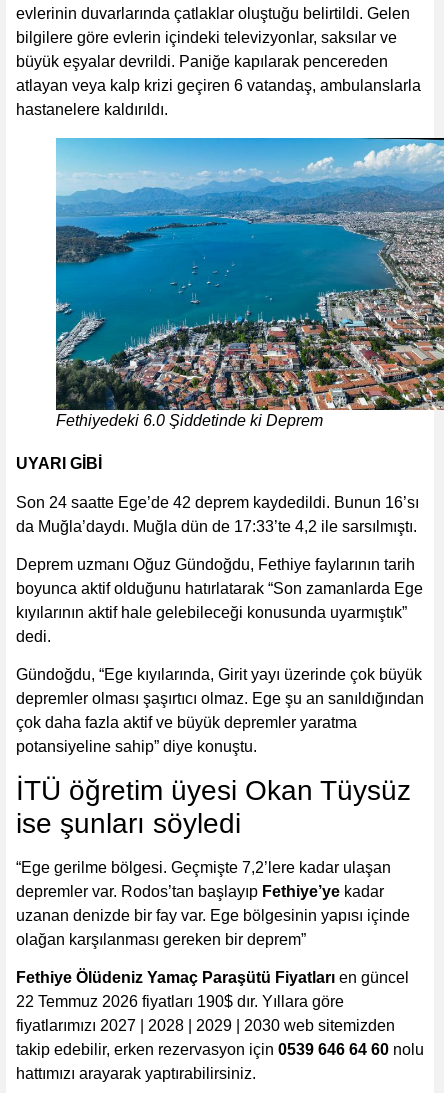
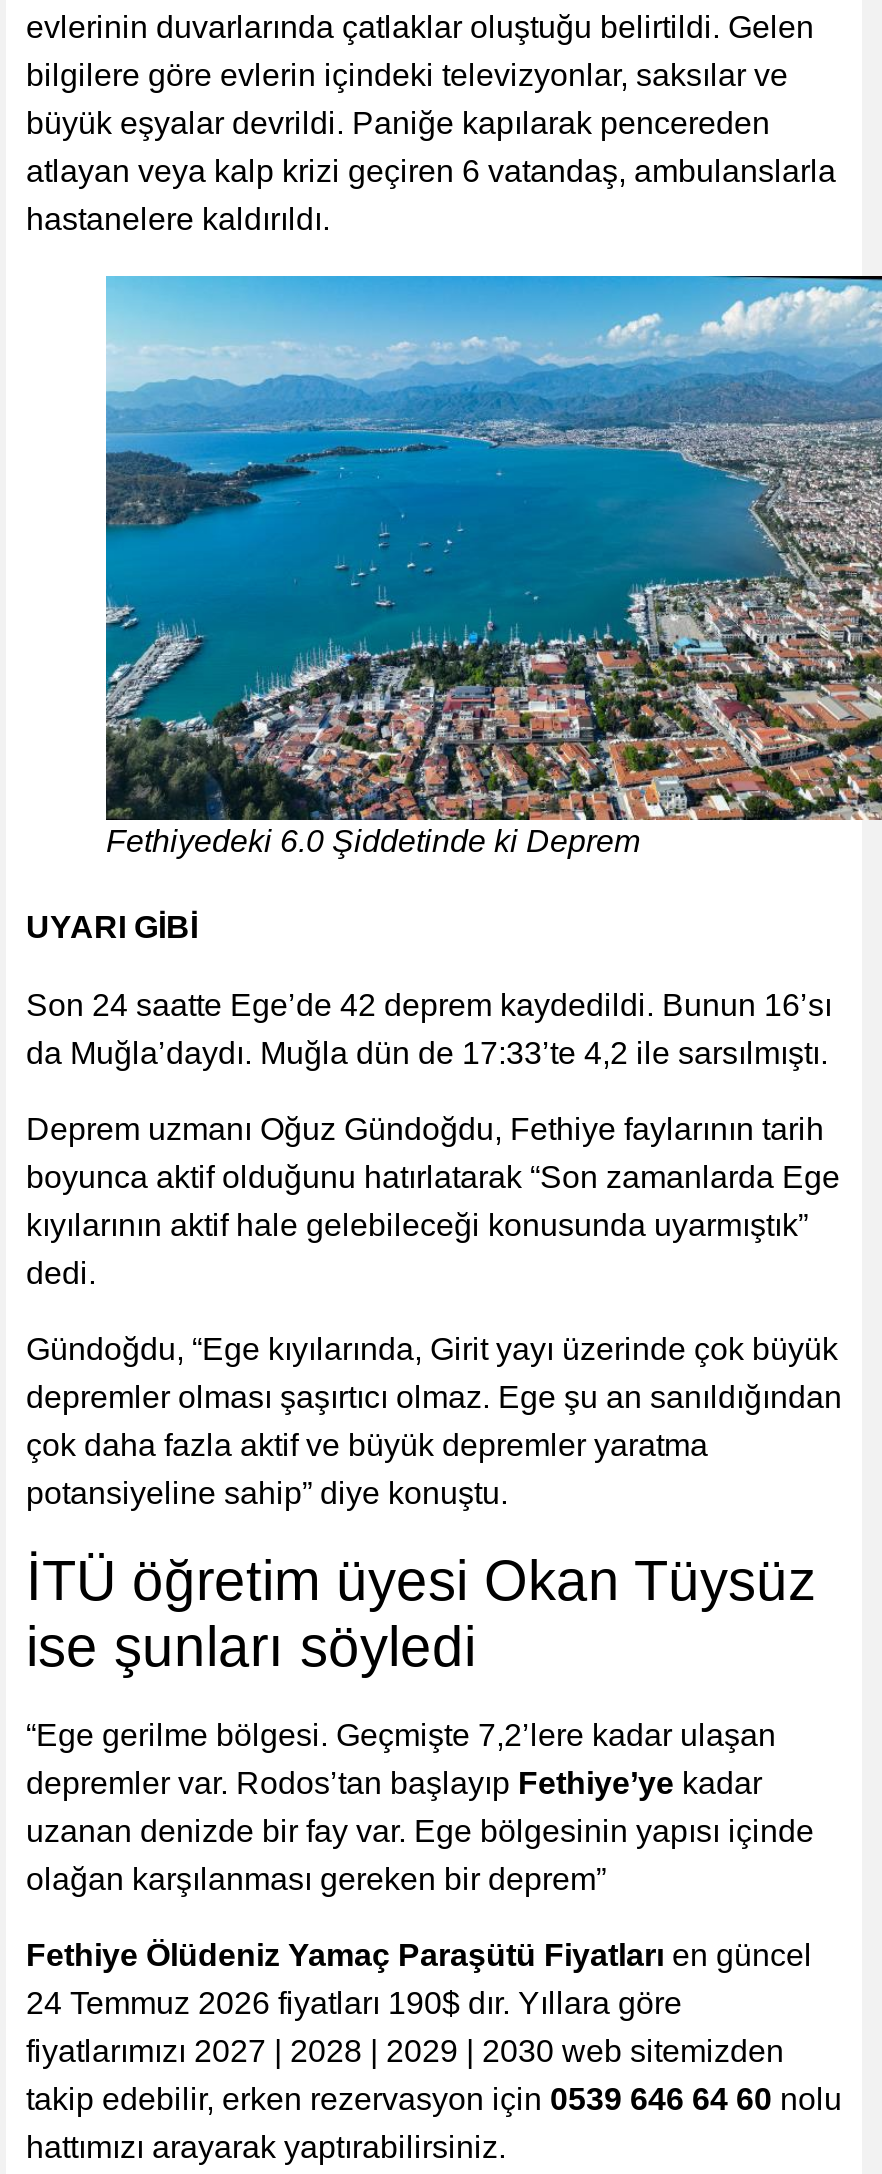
- 22 Temmuz 2026 fiyatları 190$dır. Yıllara göre
+ 24 Temmuz 2026 fiyatları 190$dır. Yıllara göre
